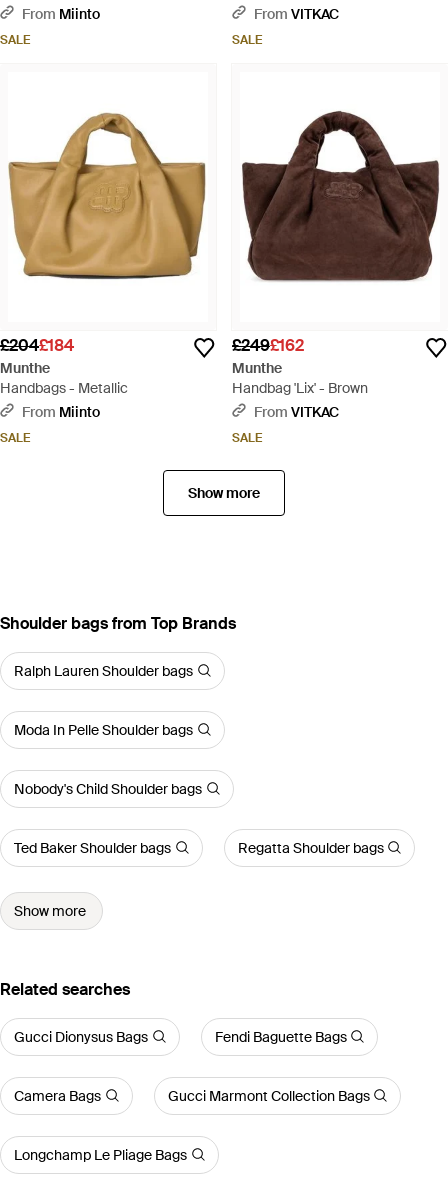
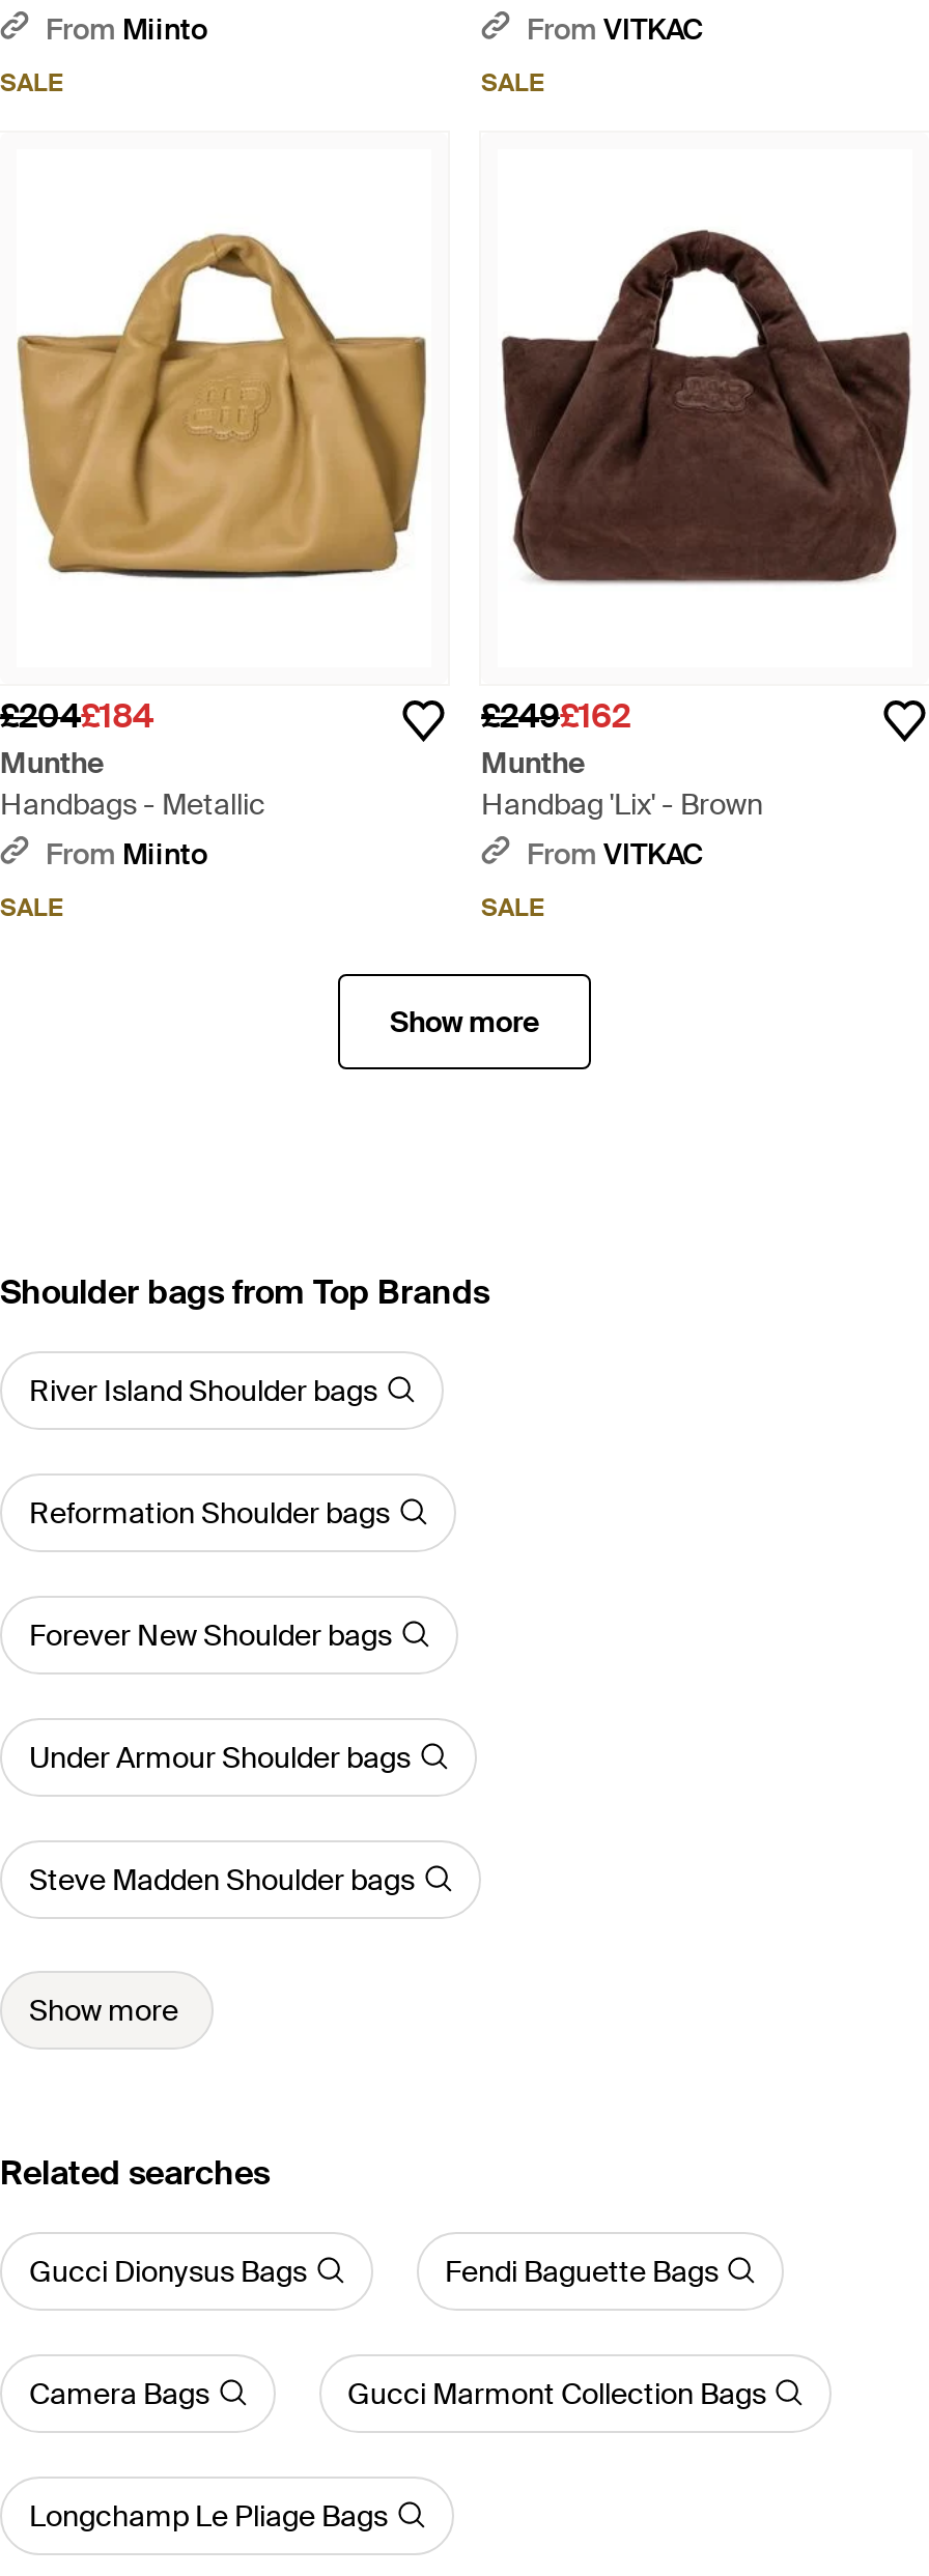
- Ralph Lauren Shoulder bags
- Moda In Pelle Shoulder bags
- Nobody's Child Shoulder bags
- Ted Baker Shoulder bags
- Regatta Shoulder bags
+ River Island Shoulder bags
+ Reformation Shoulder bags
+ Forever New Shoulder bags
+ Under Armour Shoulder bags
+ Steve Madden Shoulder bags
